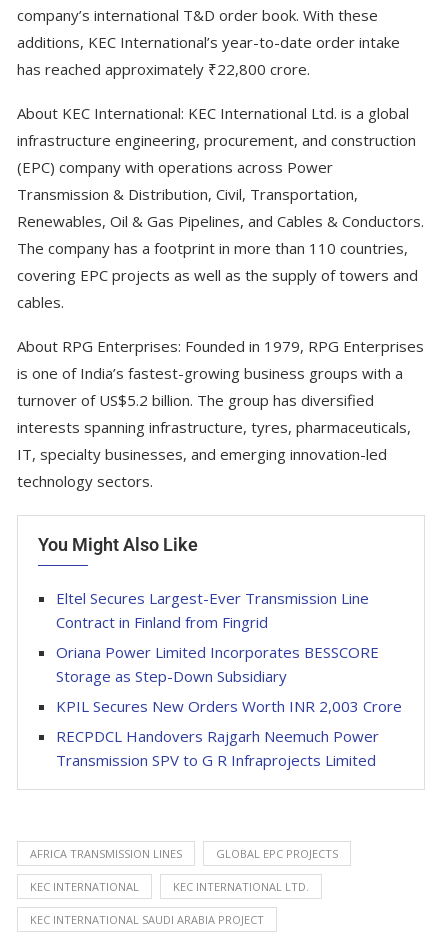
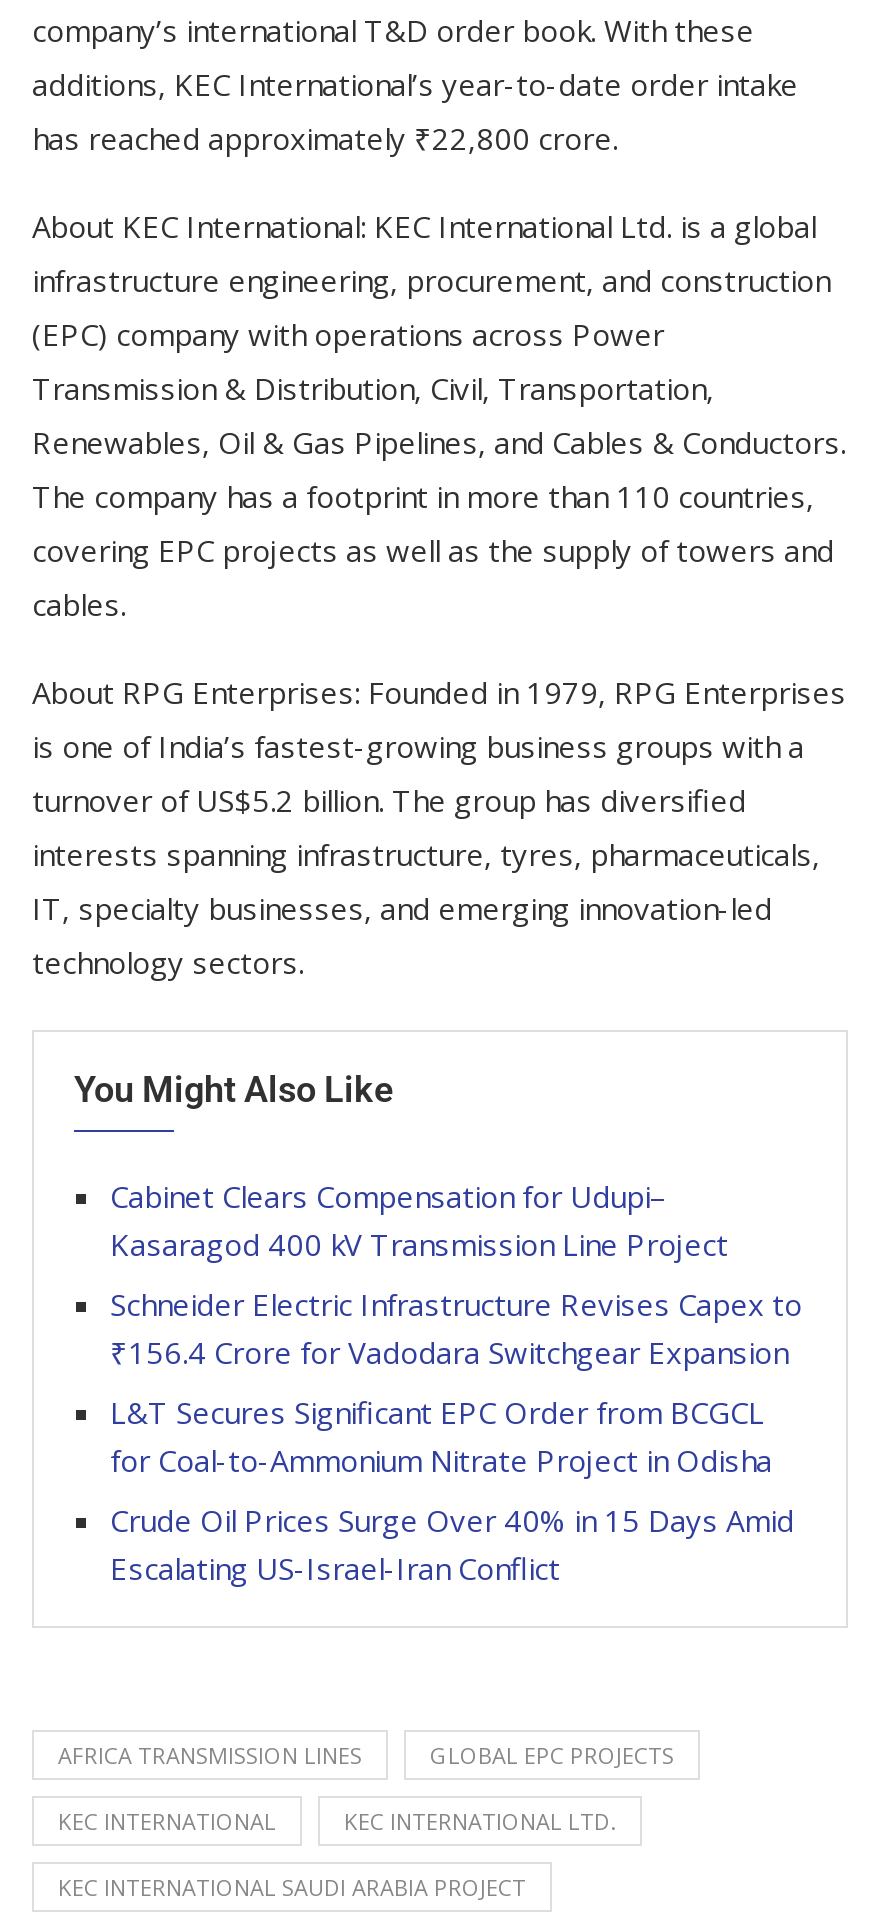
- Eltel Secures Largest-Ever Transmission Line
- Contract in Finland from Fingrid
+ Cabinet Clears Compensation for Udupi–
+ Kasaragod 400 kV Transmission Line Project

- Oriana Power Limited Incorporates BESSCORE
- Storage as Step-Down Subsidiary
+ Schneider Electric Infrastructure Revises Capex to
+ ₹156.4 Crore for Vadodara Switchgear Expansion

- KPIL Secures New Orders Worth INR 2,003 Crore
+ L&T Secures Significant EPC Order from BCGCL
+ for Coal-to-Ammonium Nitrate Project in Odisha

- RECPDCL Handovers Rajgarh Neemuch Power
- Transmission SPV to G R Infraprojects Limited
+ Crude Oil Prices Surge Over 40% in 15 Days Amid
+ Escalating US-Israel-Iran Conflict
